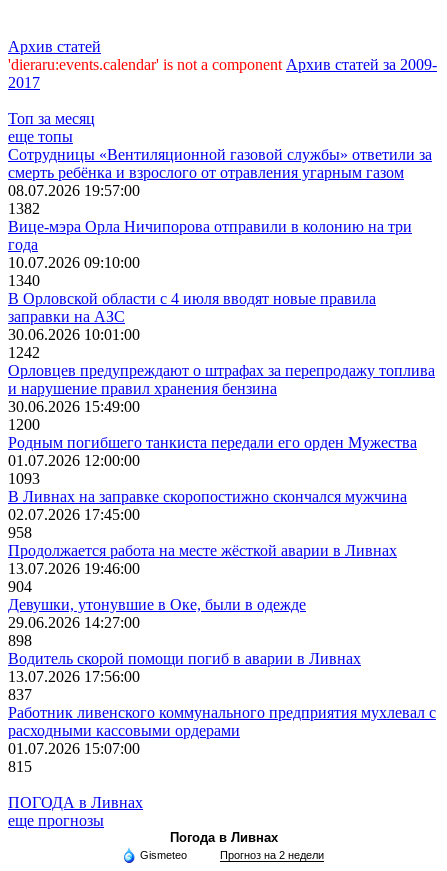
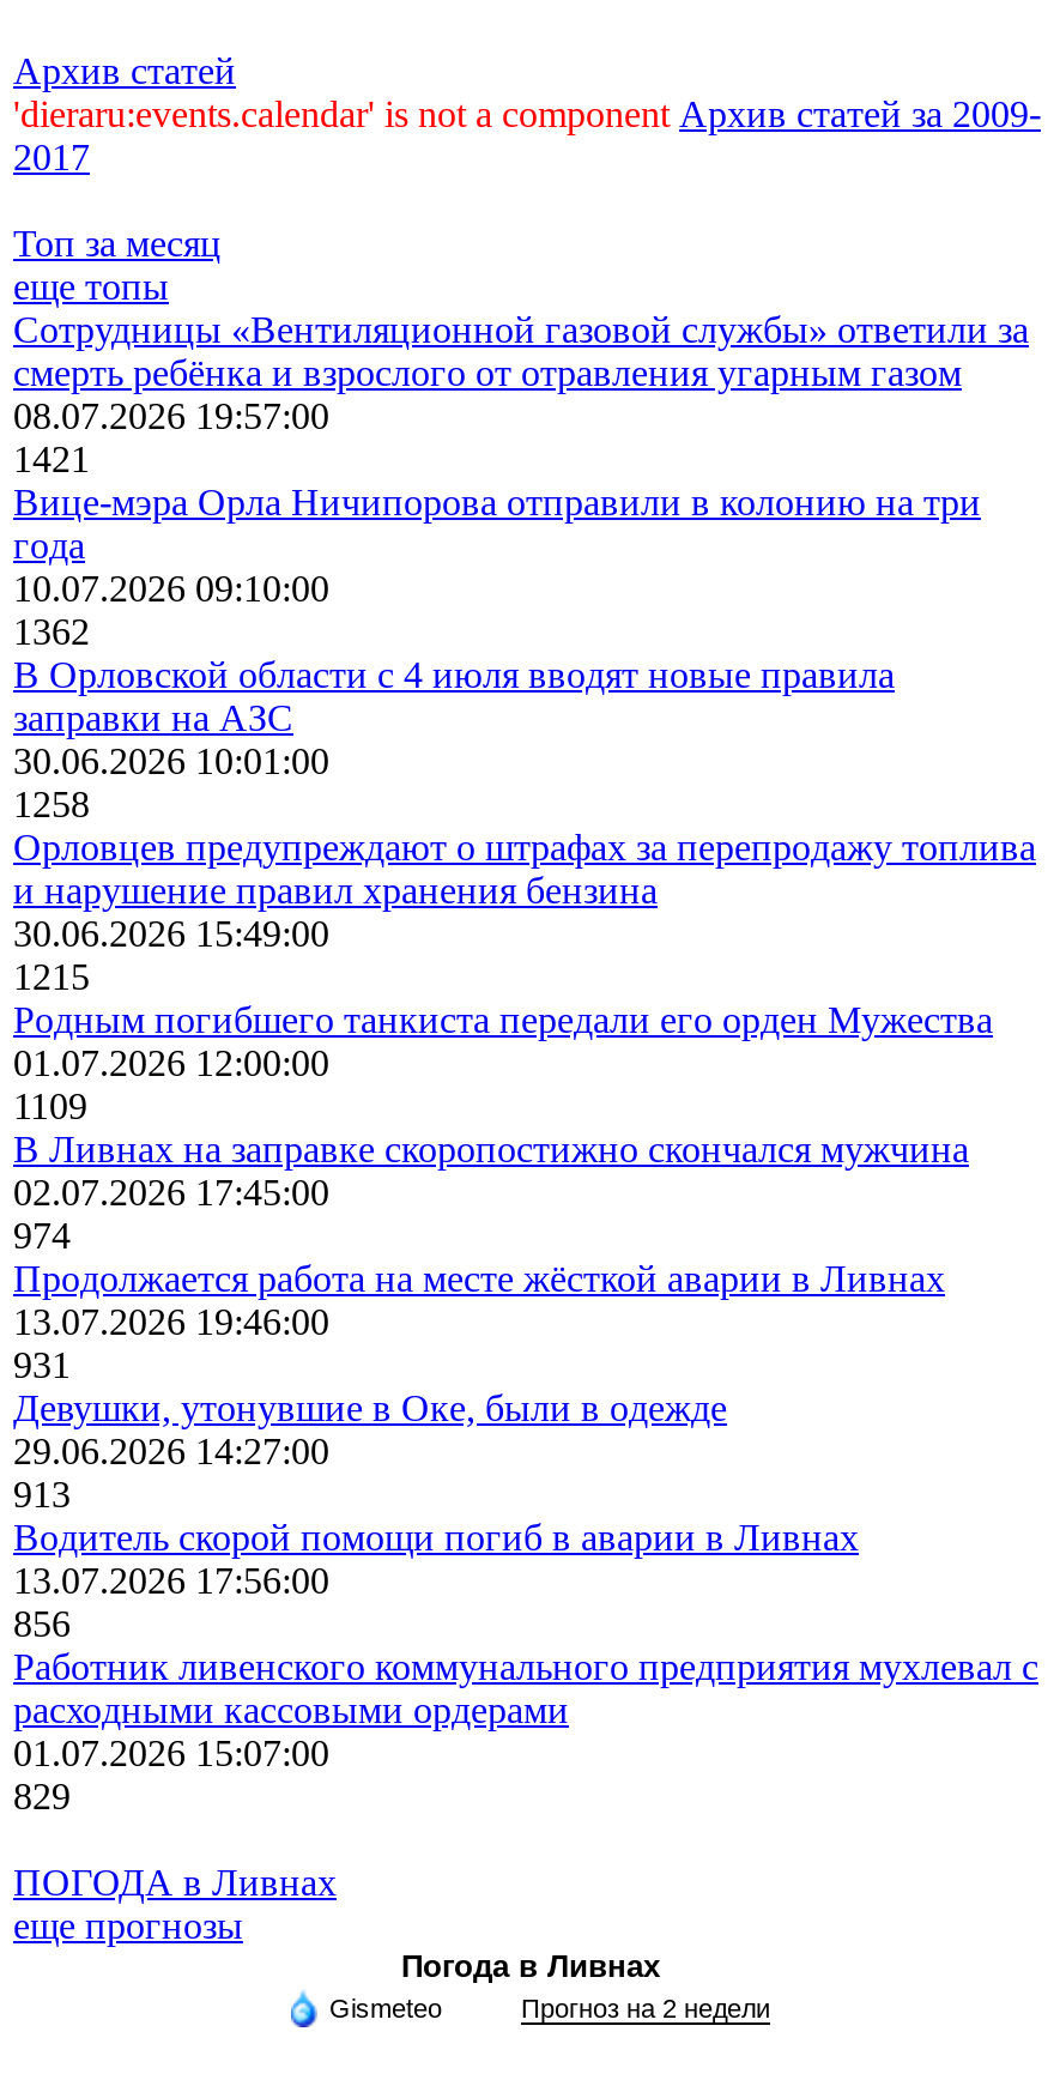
- 1382
+ 1421

- 1340
+ 1362

- 1242
+ 1258

- 1200
+ 1215

- 1093
+ 1109

- 958
+ 974

- 904
+ 931

- 898
+ 913

- 837
+ 856

- 815
+ 829
